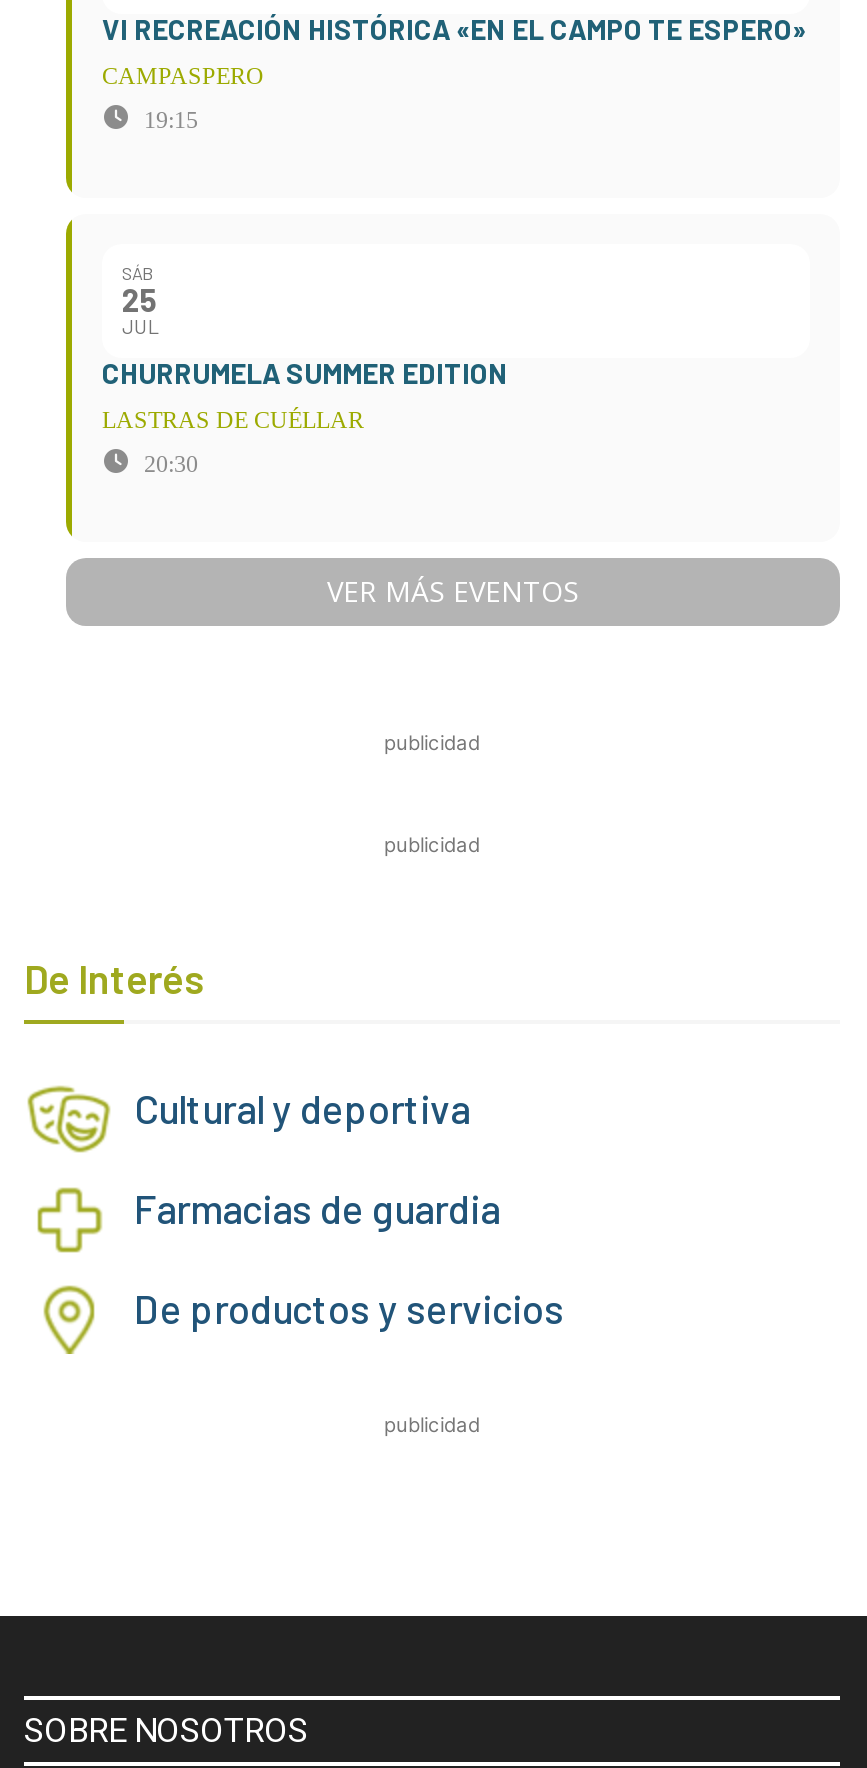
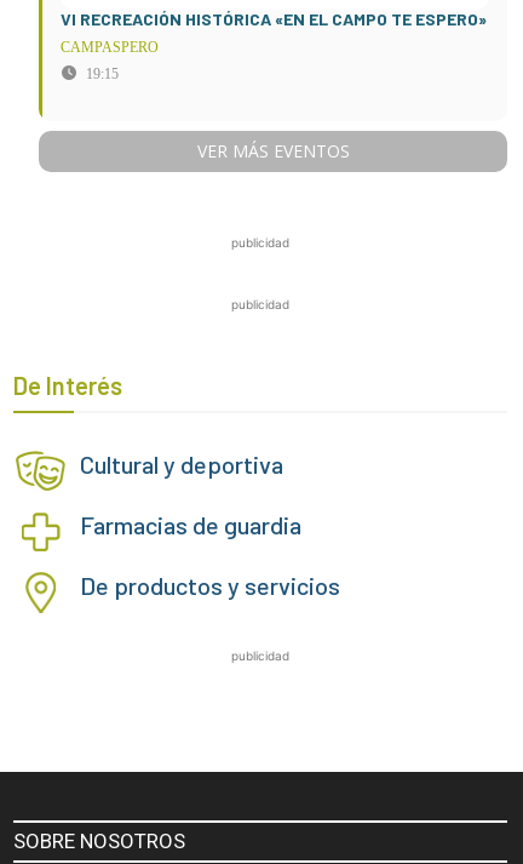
- SÁB
- 25
- JUL
- CHURRUMELA SUMMER EDITION
- LASTRAS DE CUÉLLAR
- 20:30
